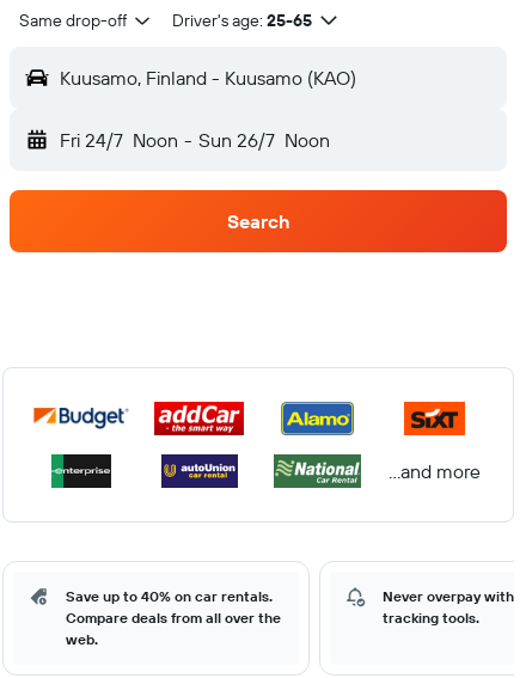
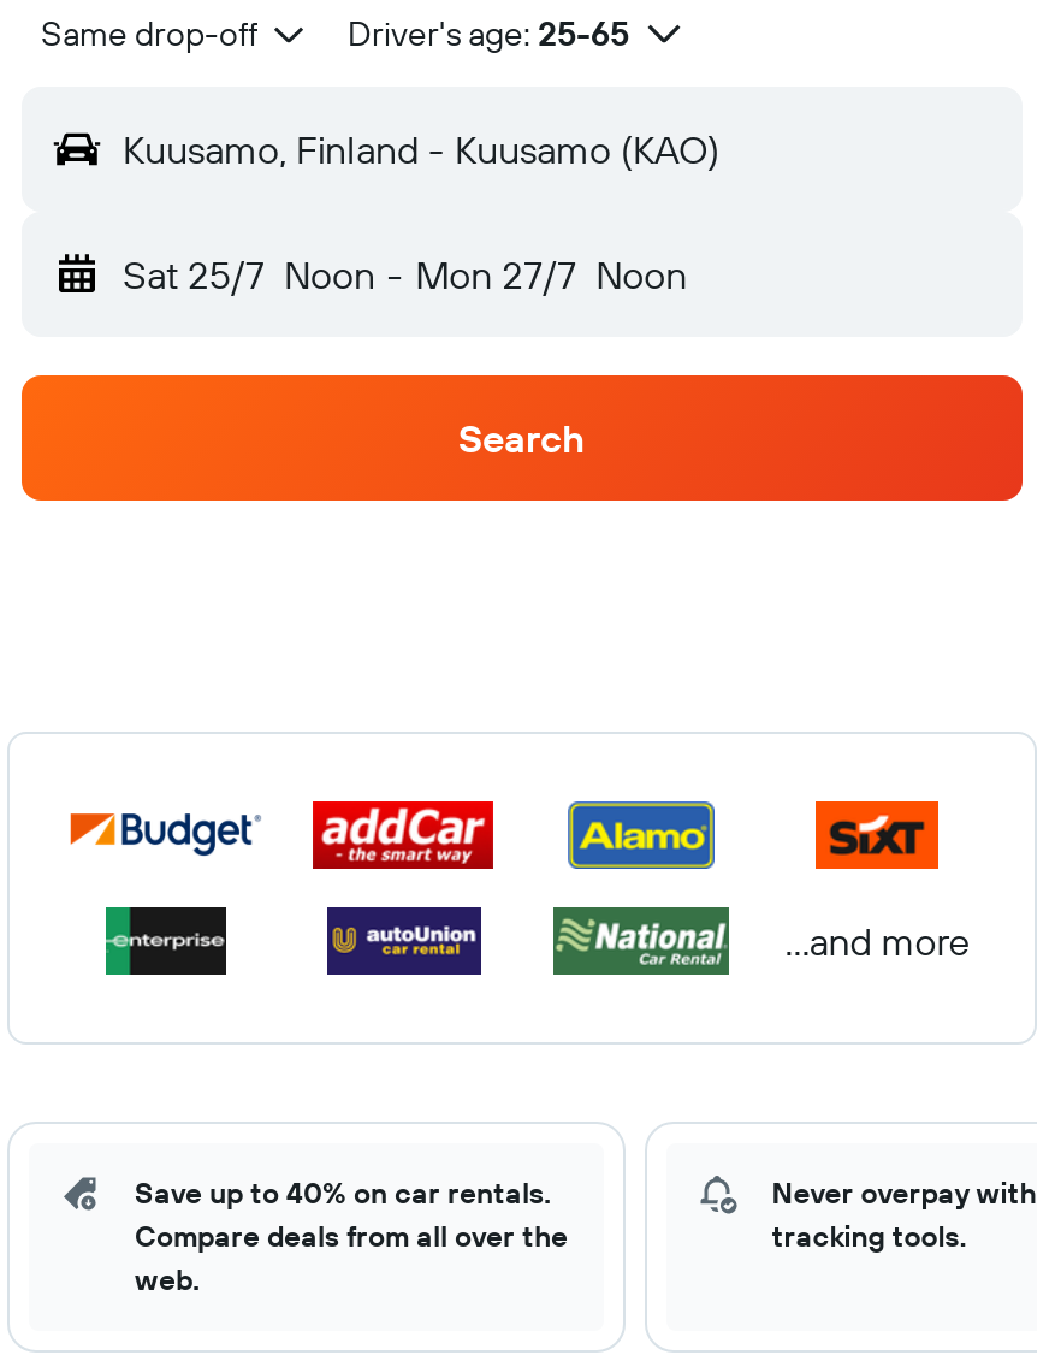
- Fri 24/7 Noon - Sun 26/7 Noon
+ Sat 25/7 Noon - Mon 27/7 Noon
